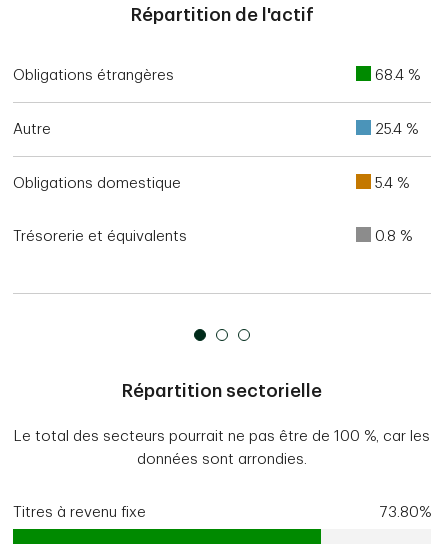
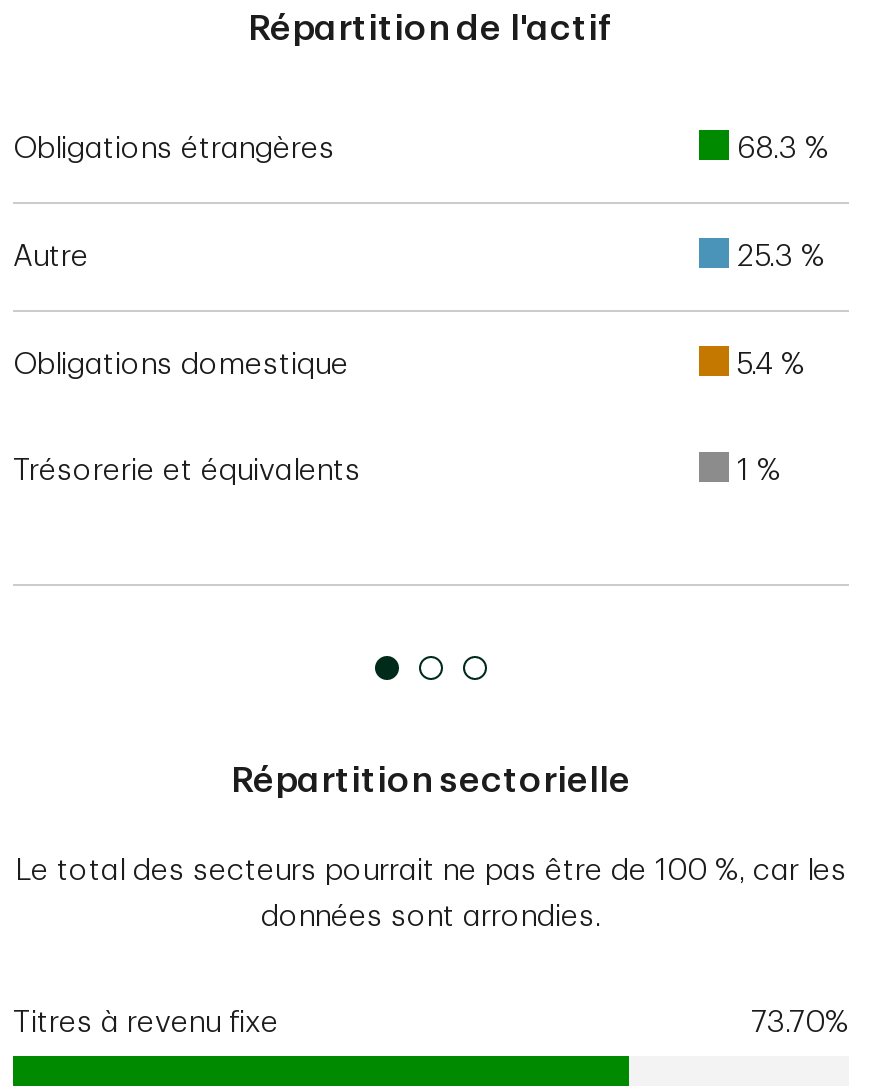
- 68.4 %
+ 68.3 %

- 25.4 %
+ 25.3 %

- 0.8 %
+ 1 %

- 73.80%
+ 73.70%
